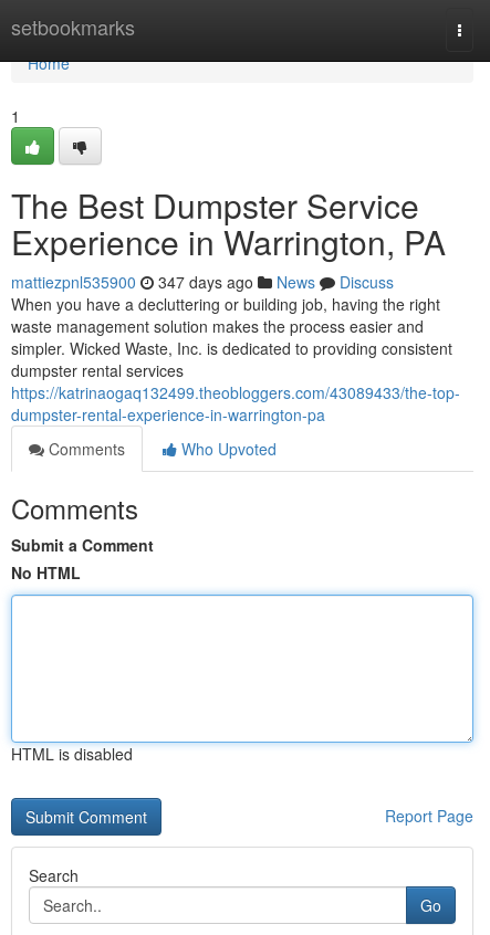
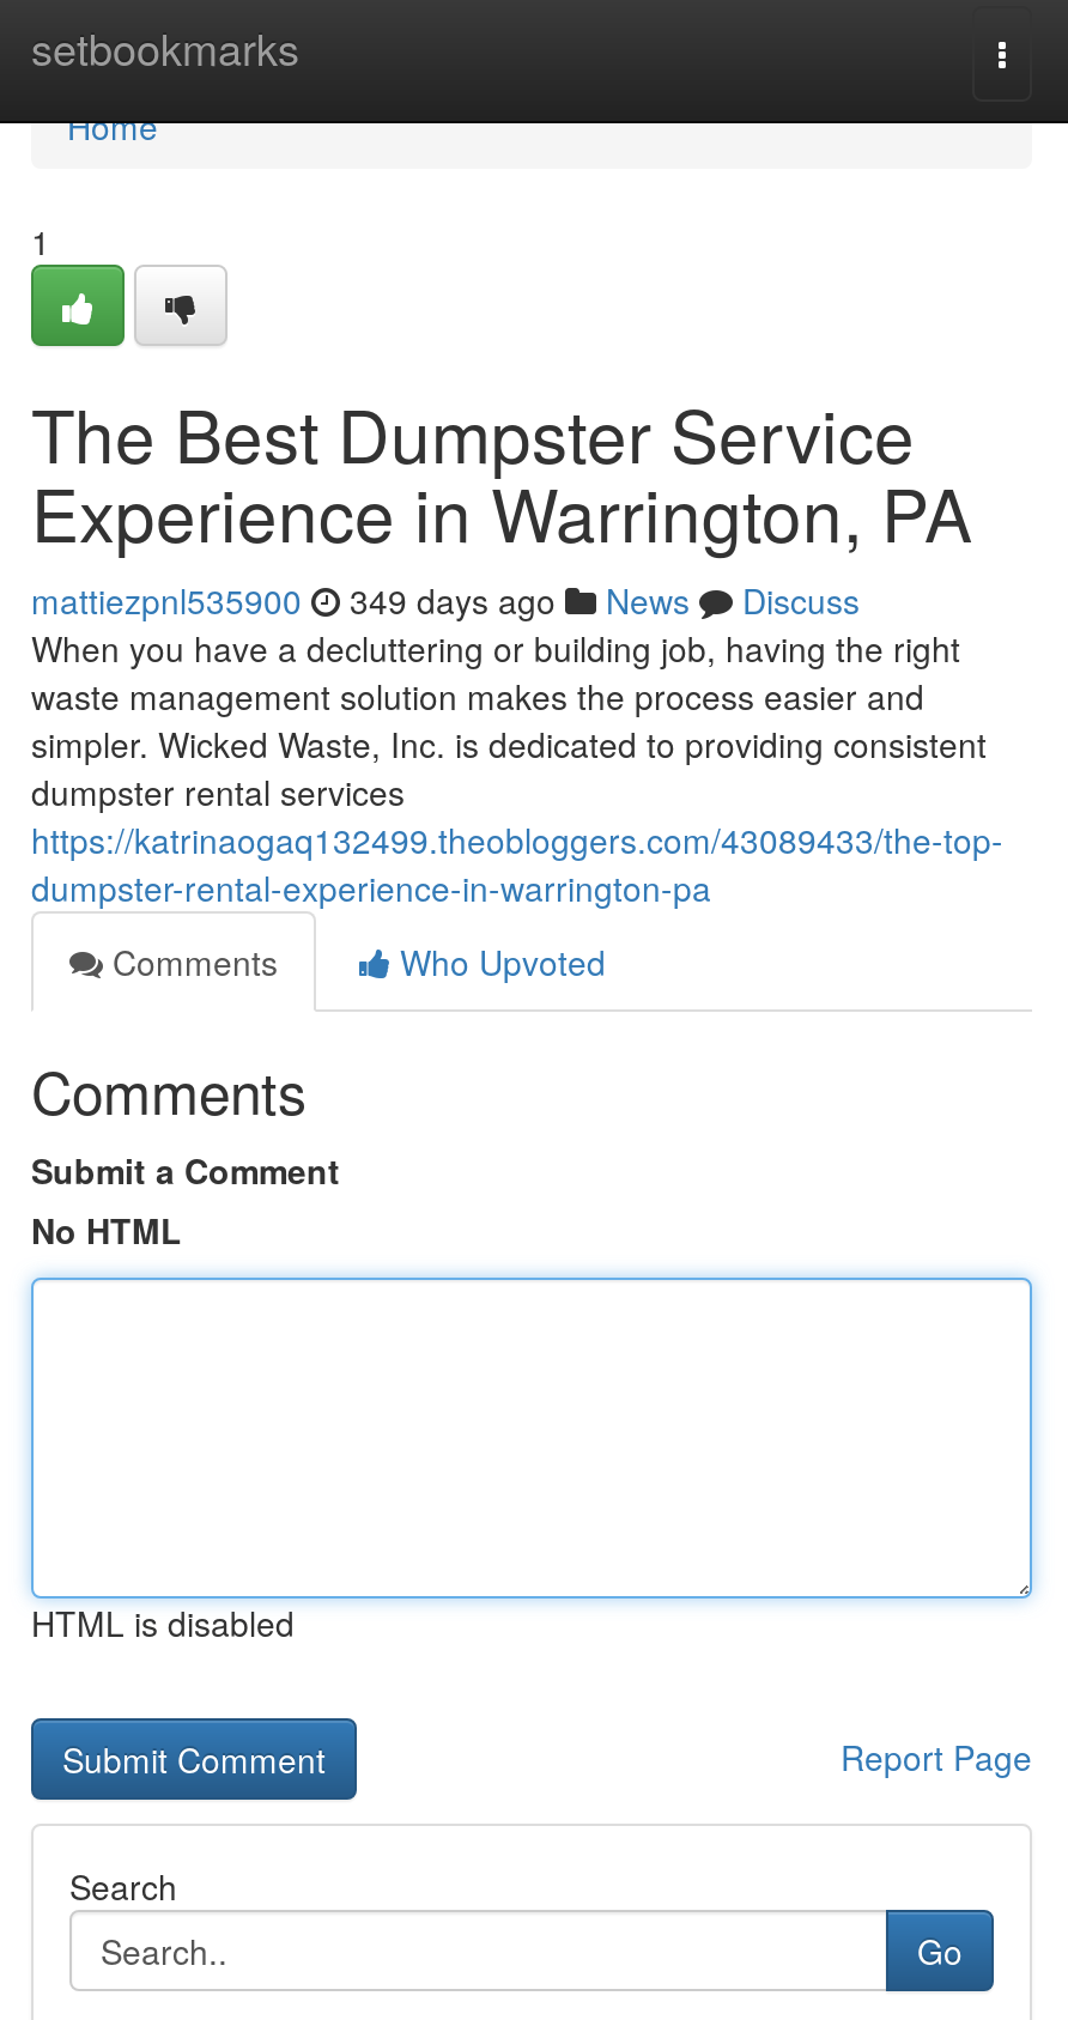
- mattiezpnl535900 347 days ago News Discuss
+ mattiezpnl535900 349 days ago News Discuss
